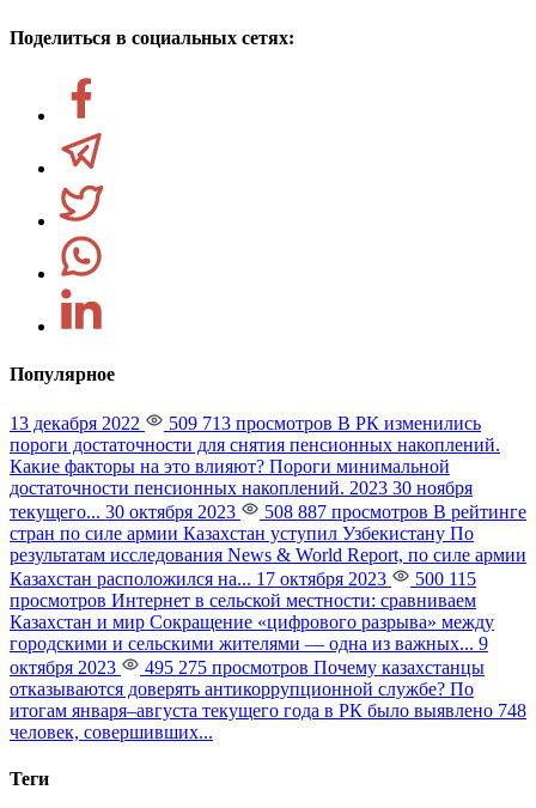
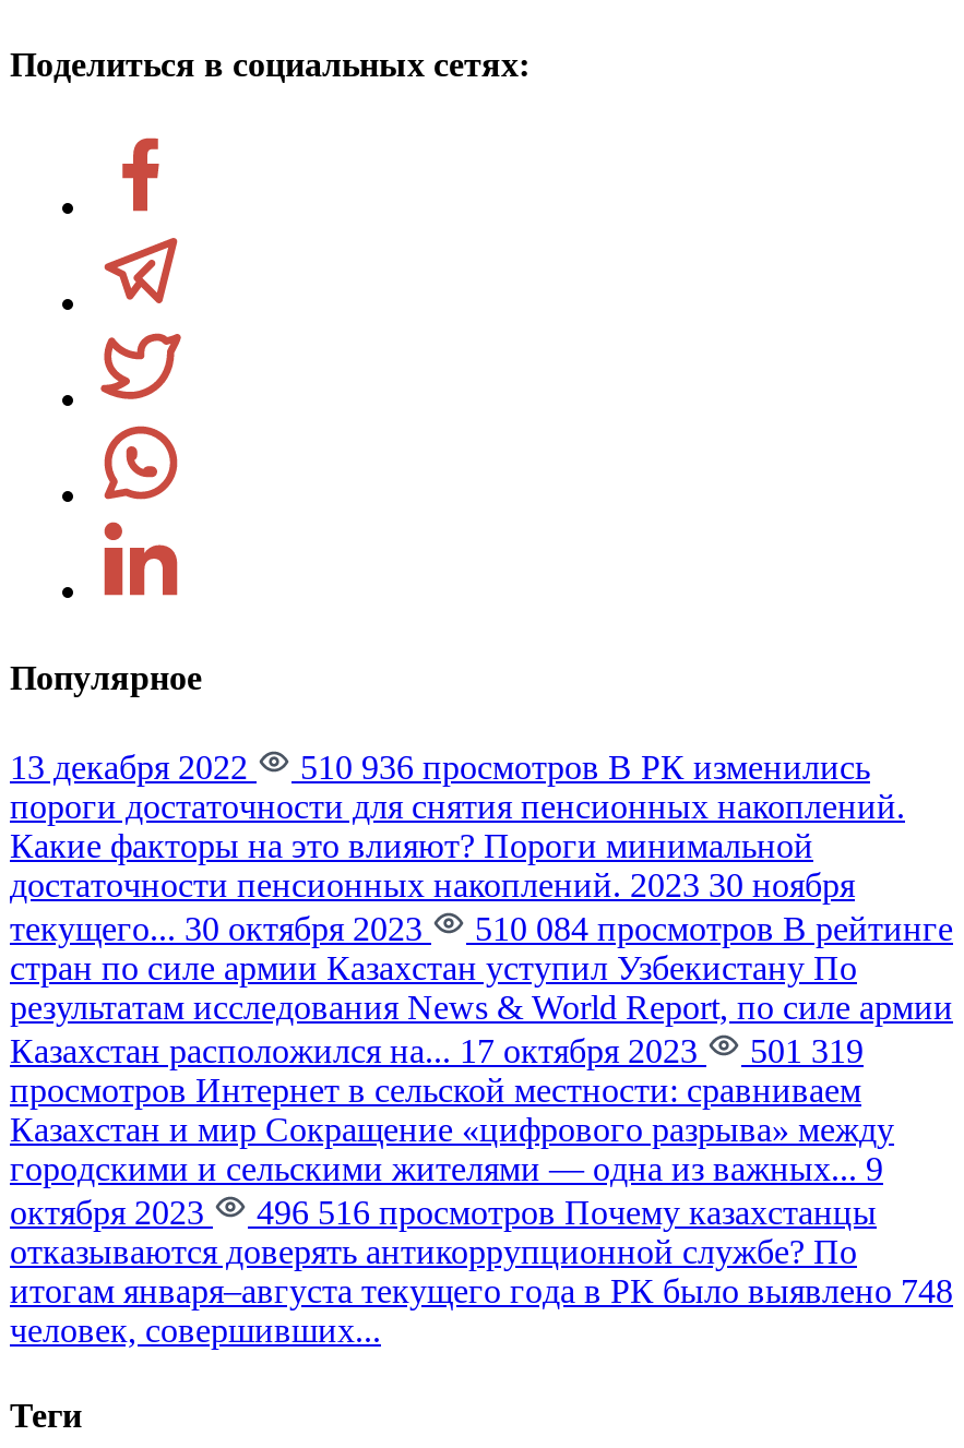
- 509 713 просмотров В РК изменились
+ 510 936 просмотров В РК изменились

- 508 887 просмотров В рейтинге
+ 510 084 просмотров В рейтинге

- Казахстан расположился на... 17 октября 2023 500 115
+ Казахстан расположился на... 17 октября 2023 501 319

- 495 275 просмотров Почему казахстанцы
+ 496 516 просмотров Почему казахстанцы
